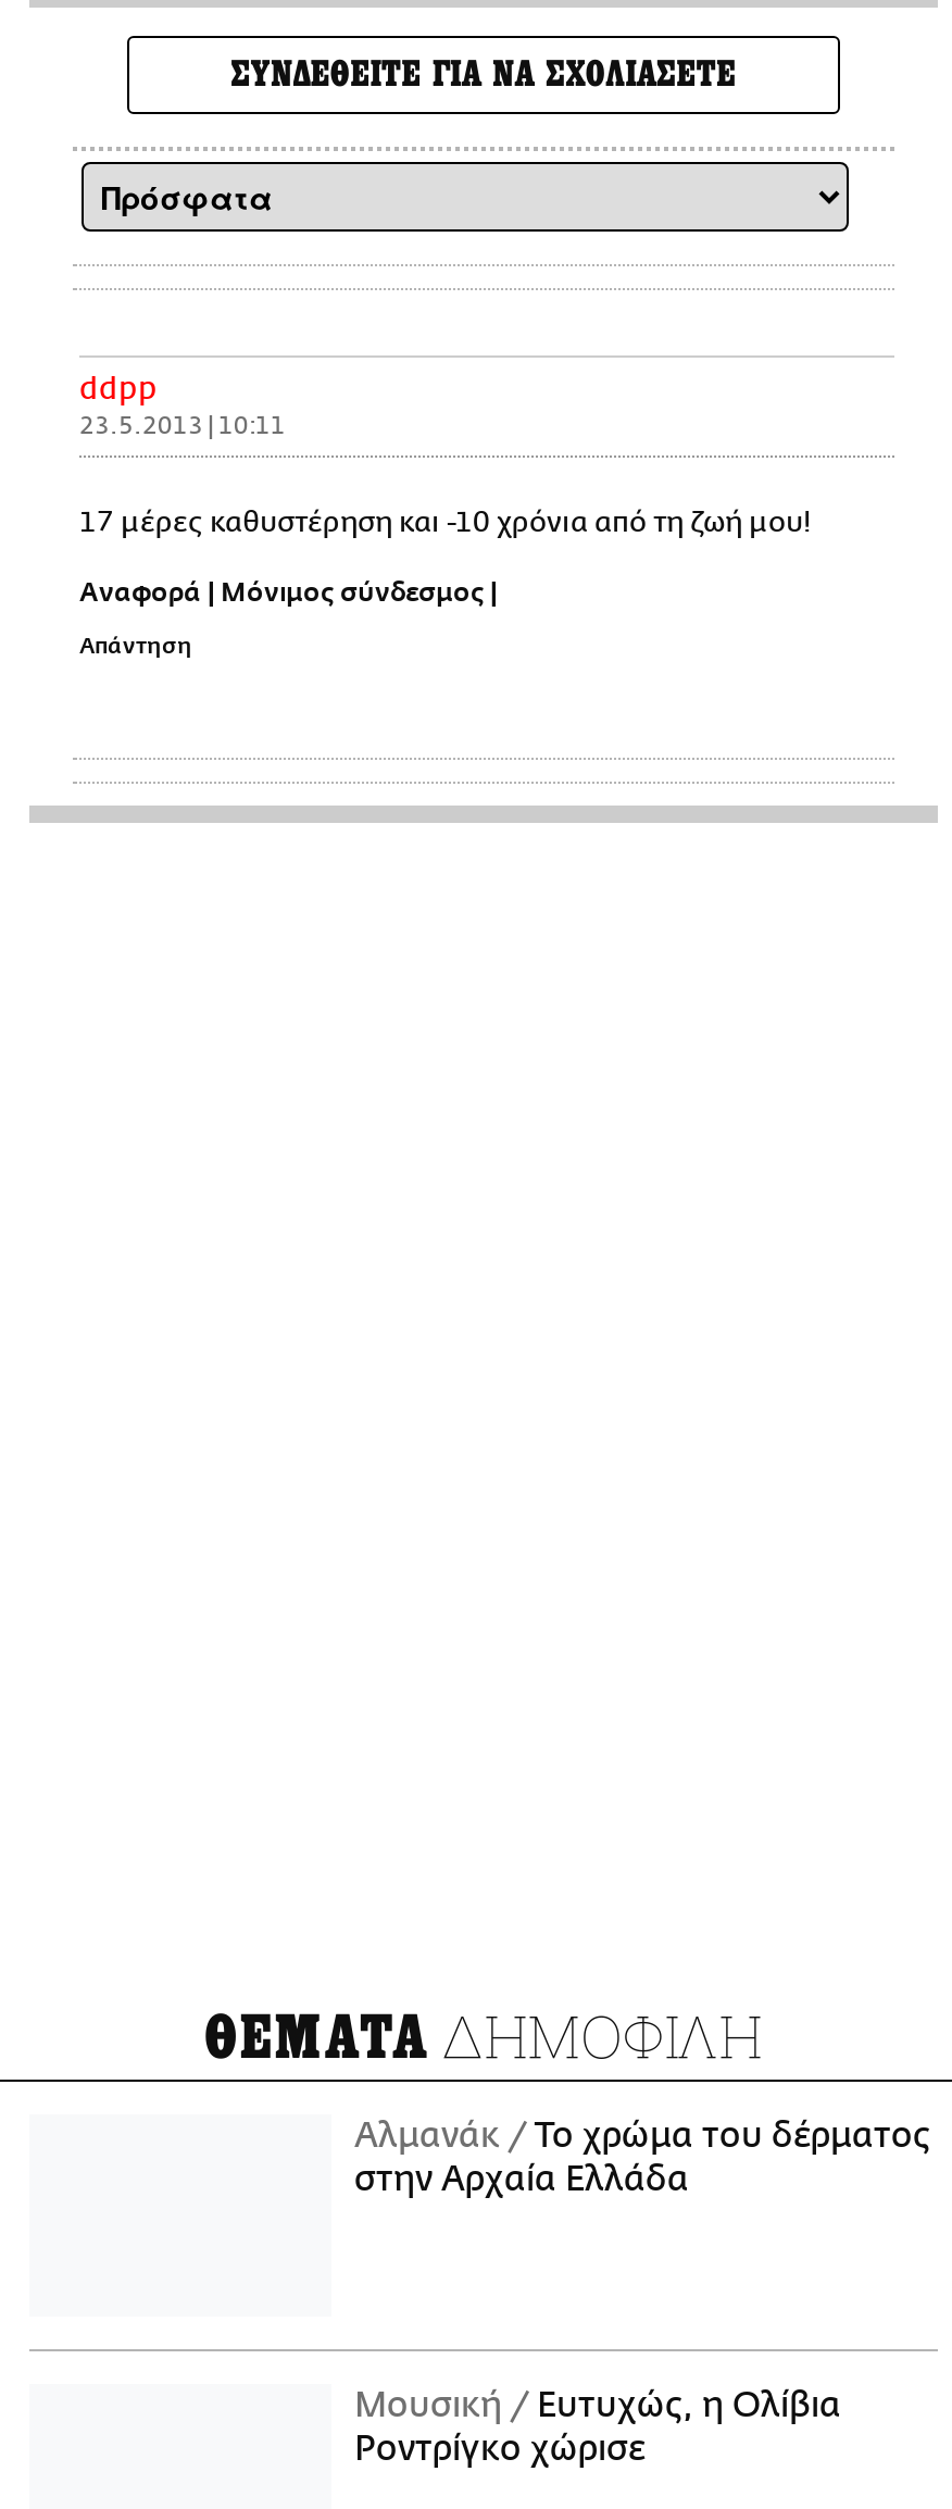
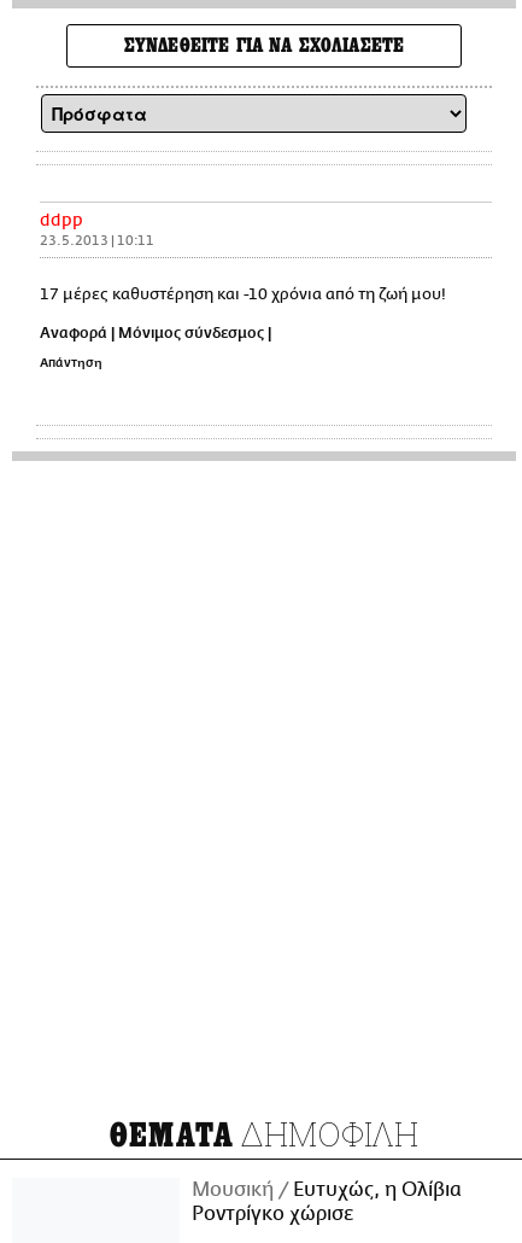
- Αλμανάκ Το χρώμα του δέρματος
- στην Αρχαία Ελλάδα
